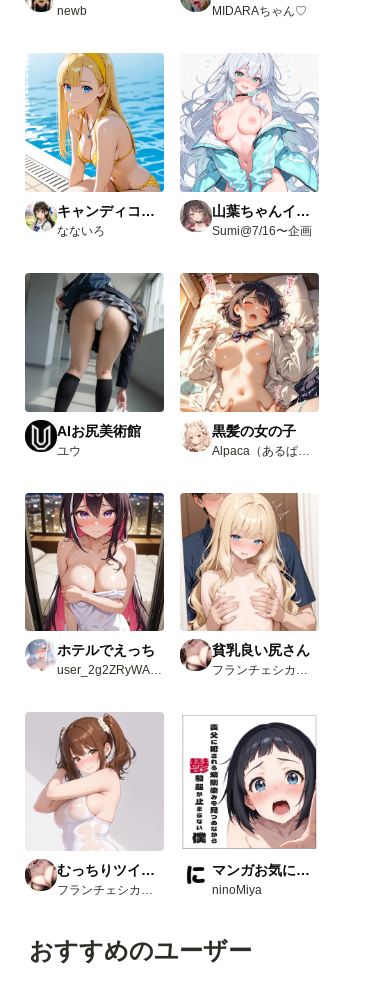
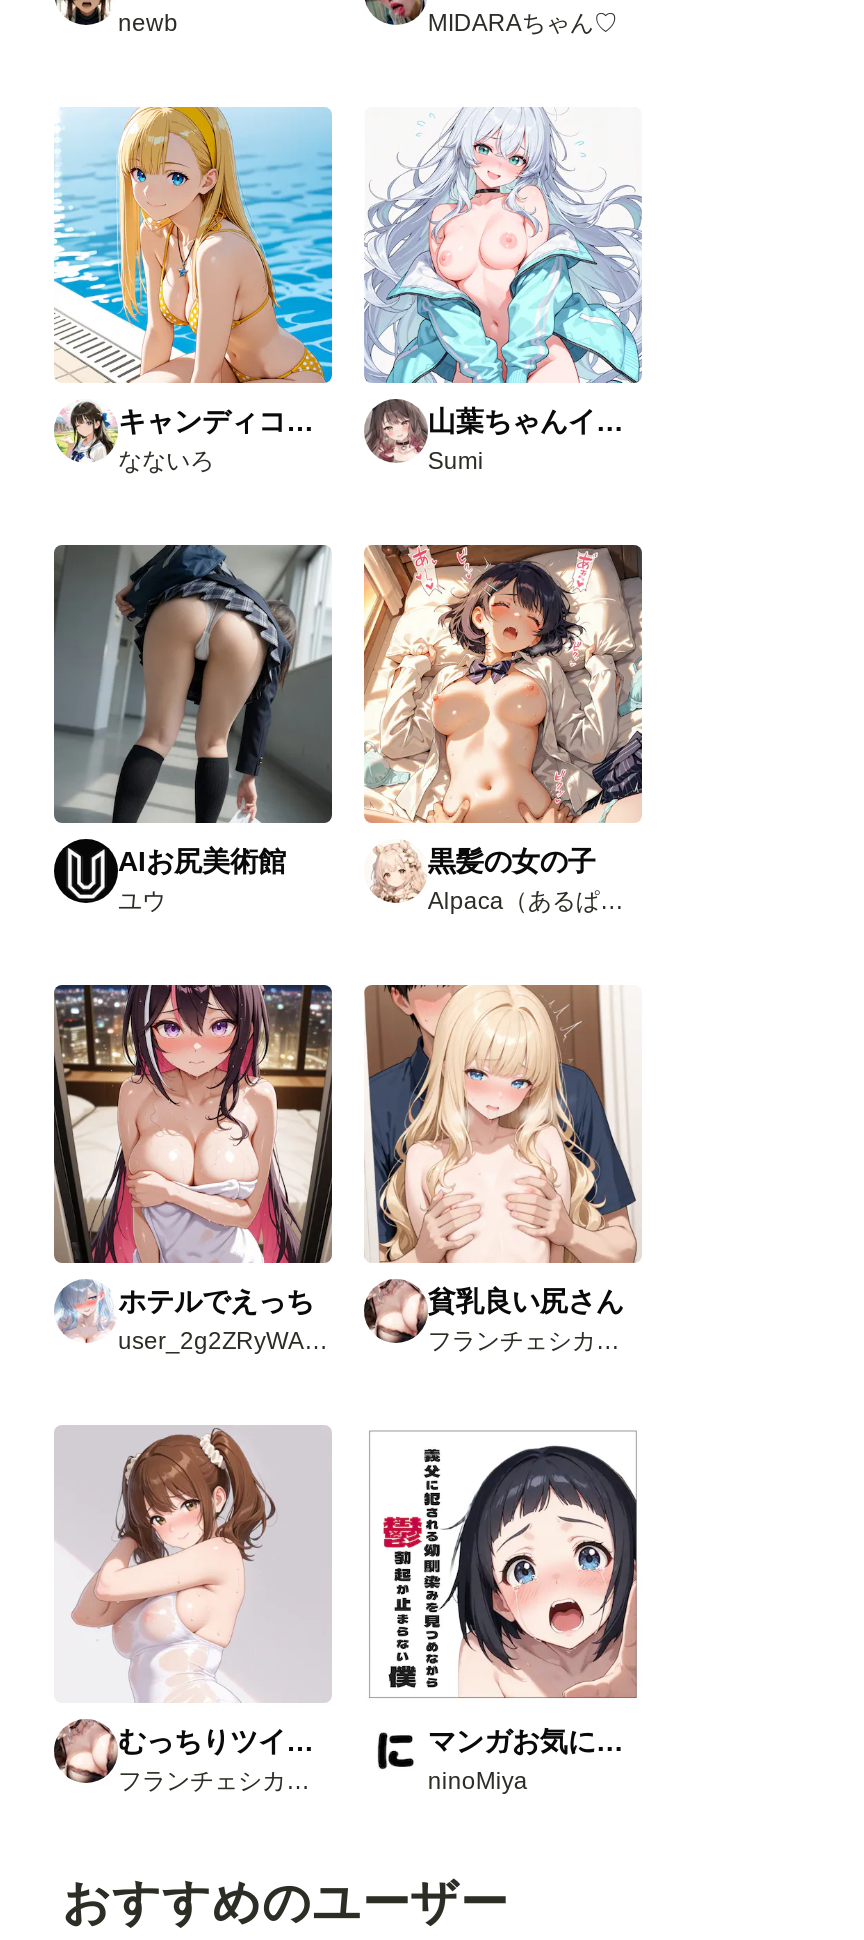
- Sumi@7/16〜企画
+ Sumi
